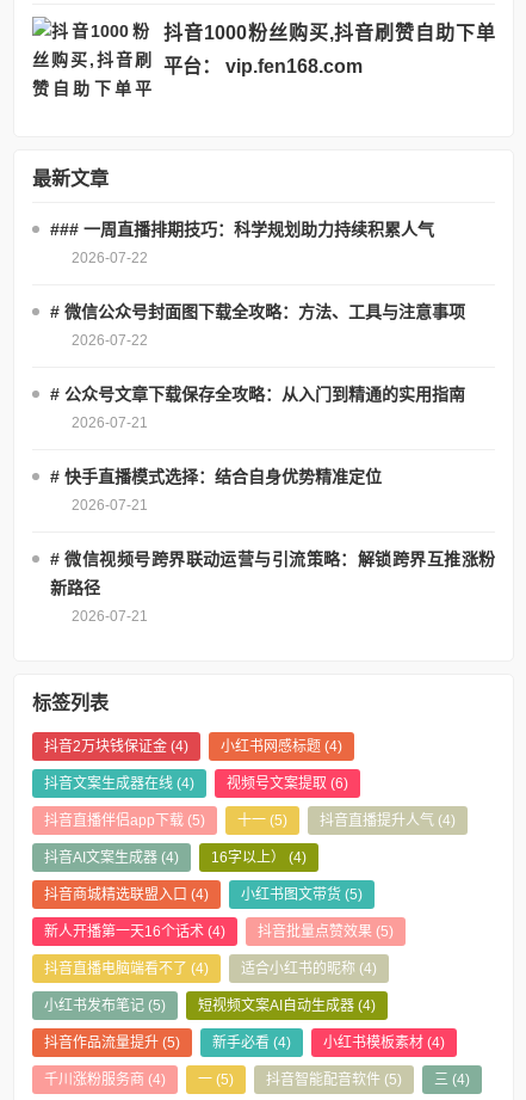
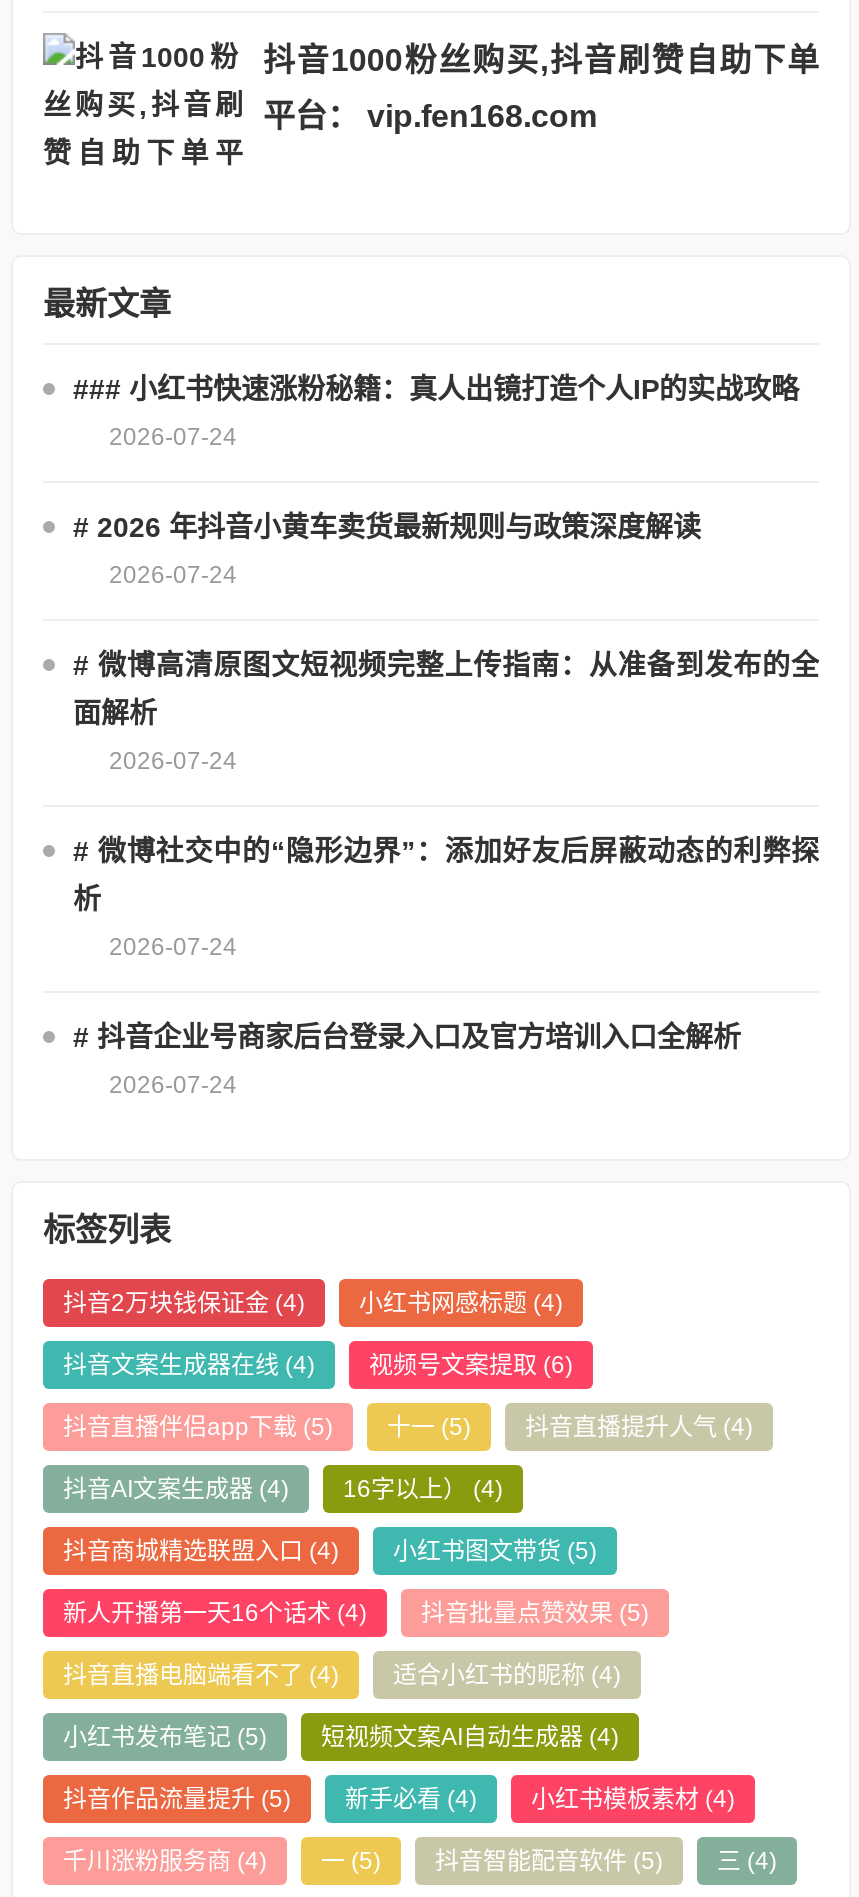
- ### 一周直播排期技巧：科学规划助力持续积累人气
- 2026-07-22
- # 微信公众号封面图下载全攻略：方法、工具与注意事项
- 2026-07-22
- # 公众号文章下载保存全攻略：从入门到精通的实用指南
- 2026-07-21
- # 快手直播模式选择：结合自身优势精准定位
- 2026-07-21
- # 微信视频号跨界联动运营与引流策略：解锁跨界互推涨粉
- 新路径
- 2026-07-21
+ ### 小红书快速涨粉秘籍：真人出镜打造个人IP的实战攻略
+ 2026-07-24
+ # 2026 年抖音小黄车卖货最新规则与政策深度解读
+ 2026-07-24
+ # 微博高清原图文短视频完整上传指南：从准备到发布的全
+ 面解析
+ 2026-07-24
+ # 微博社交中的“隐形边界”：添加好友后屏蔽动态的利弊探
+ 析
+ 2026-07-24
+ # 抖音企业号商家后台登录入口及官方培训入口全解析
+ 2026-07-24
